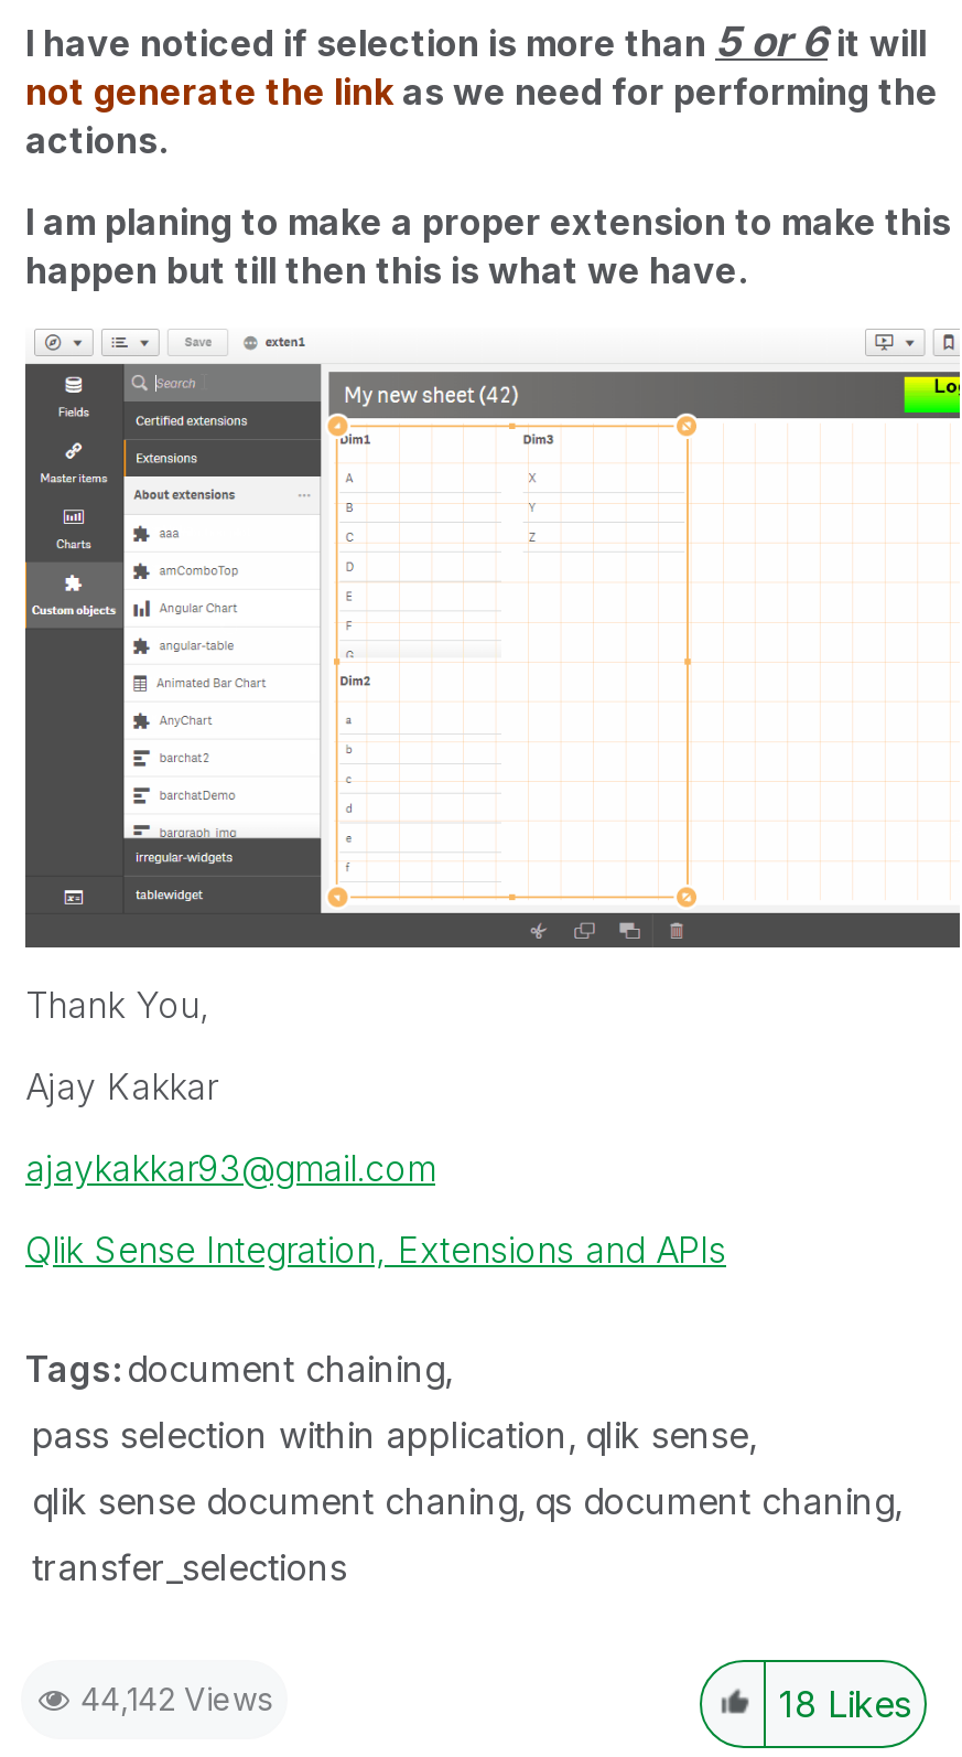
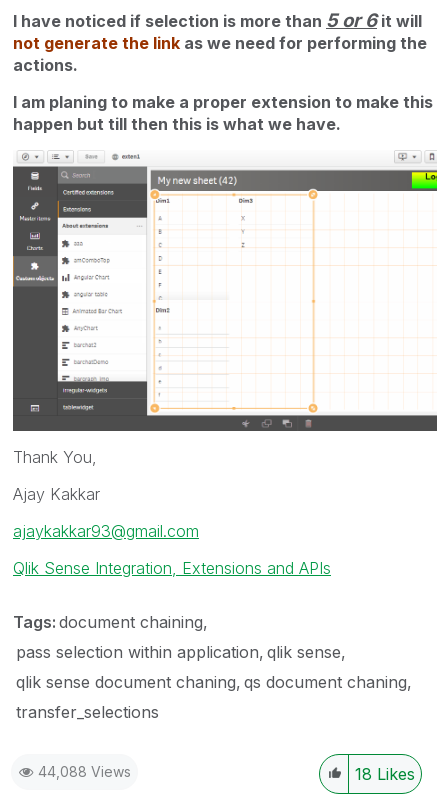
- 44,142 Views
+ 44,088 Views
